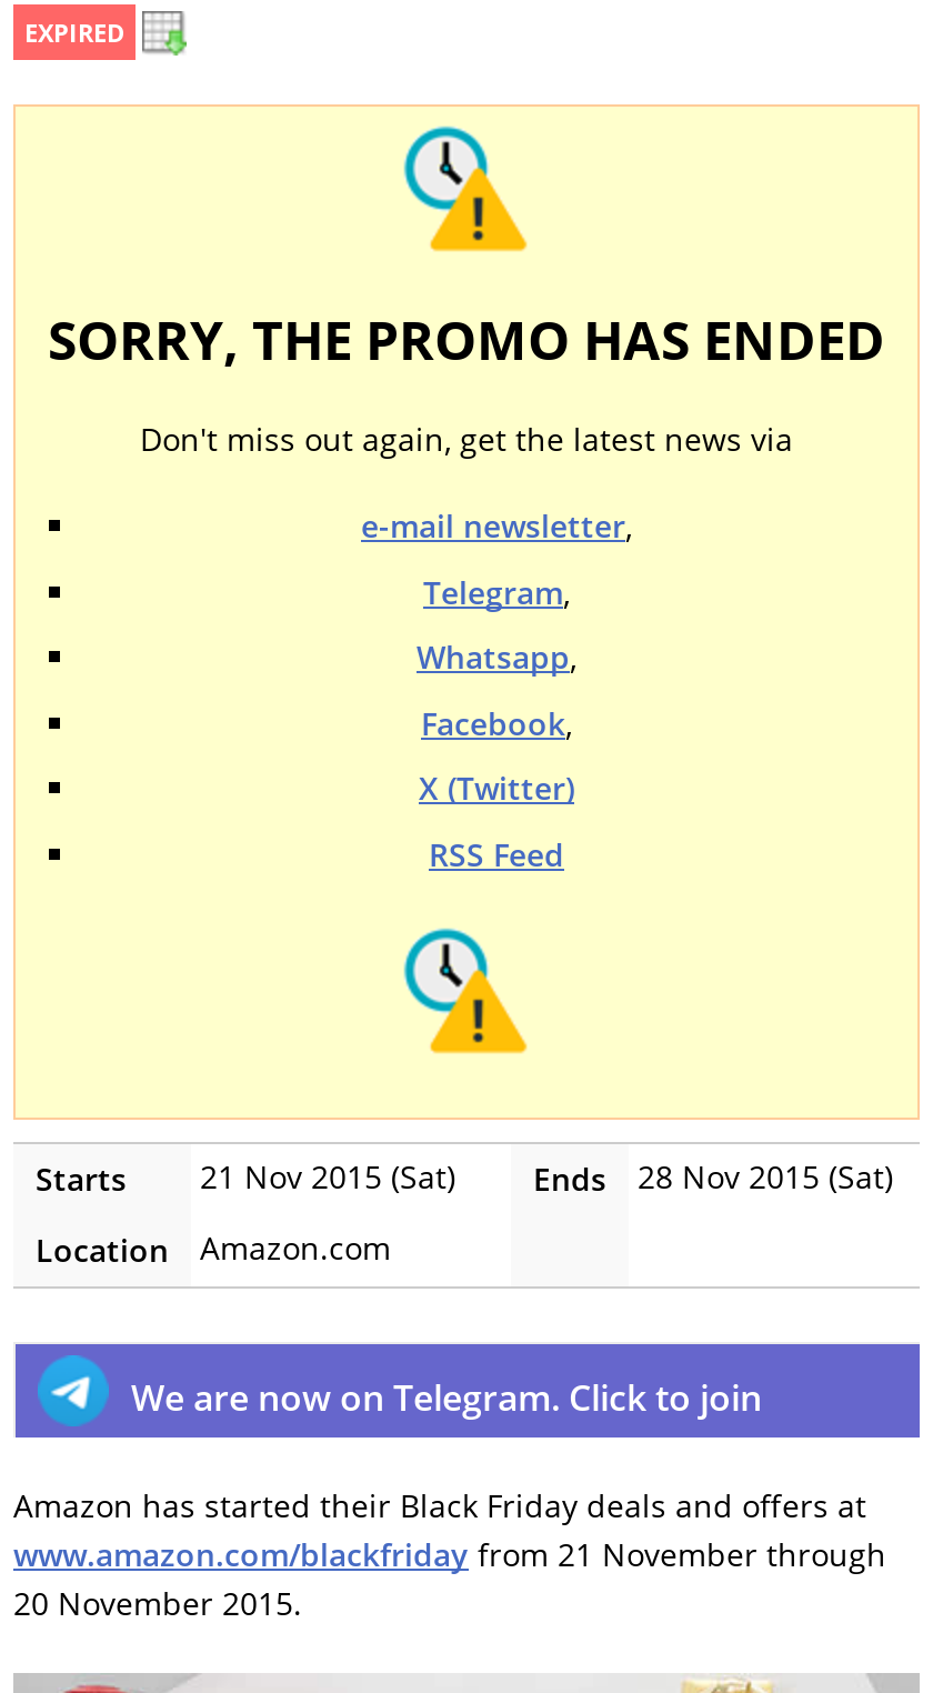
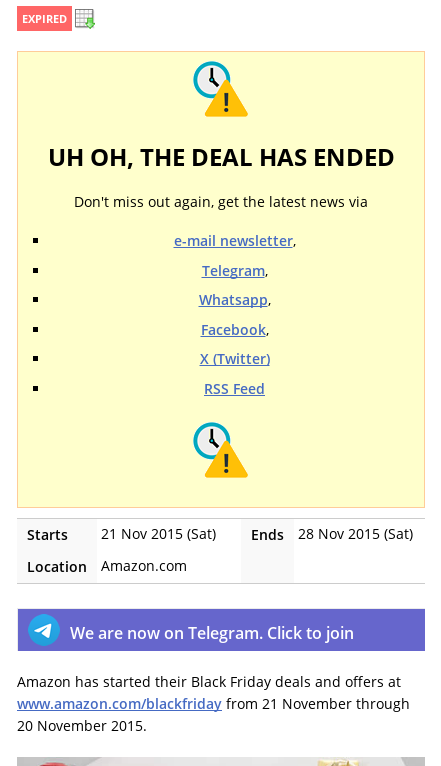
- SORRY, THE PROMO HAS ENDED
+ UH OH, THE DEAL HAS ENDED
